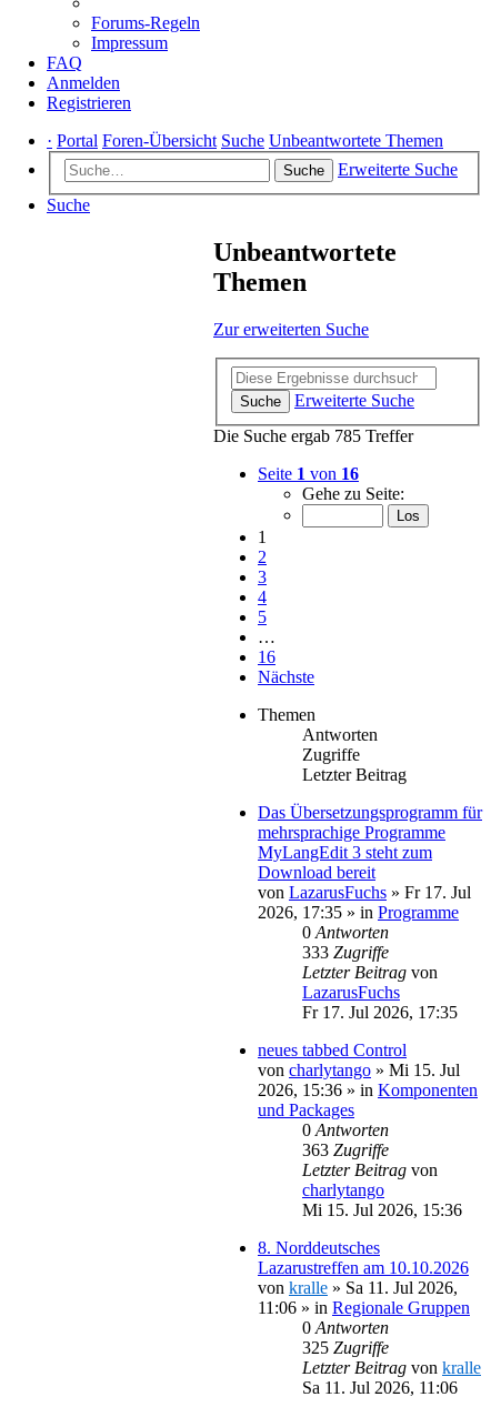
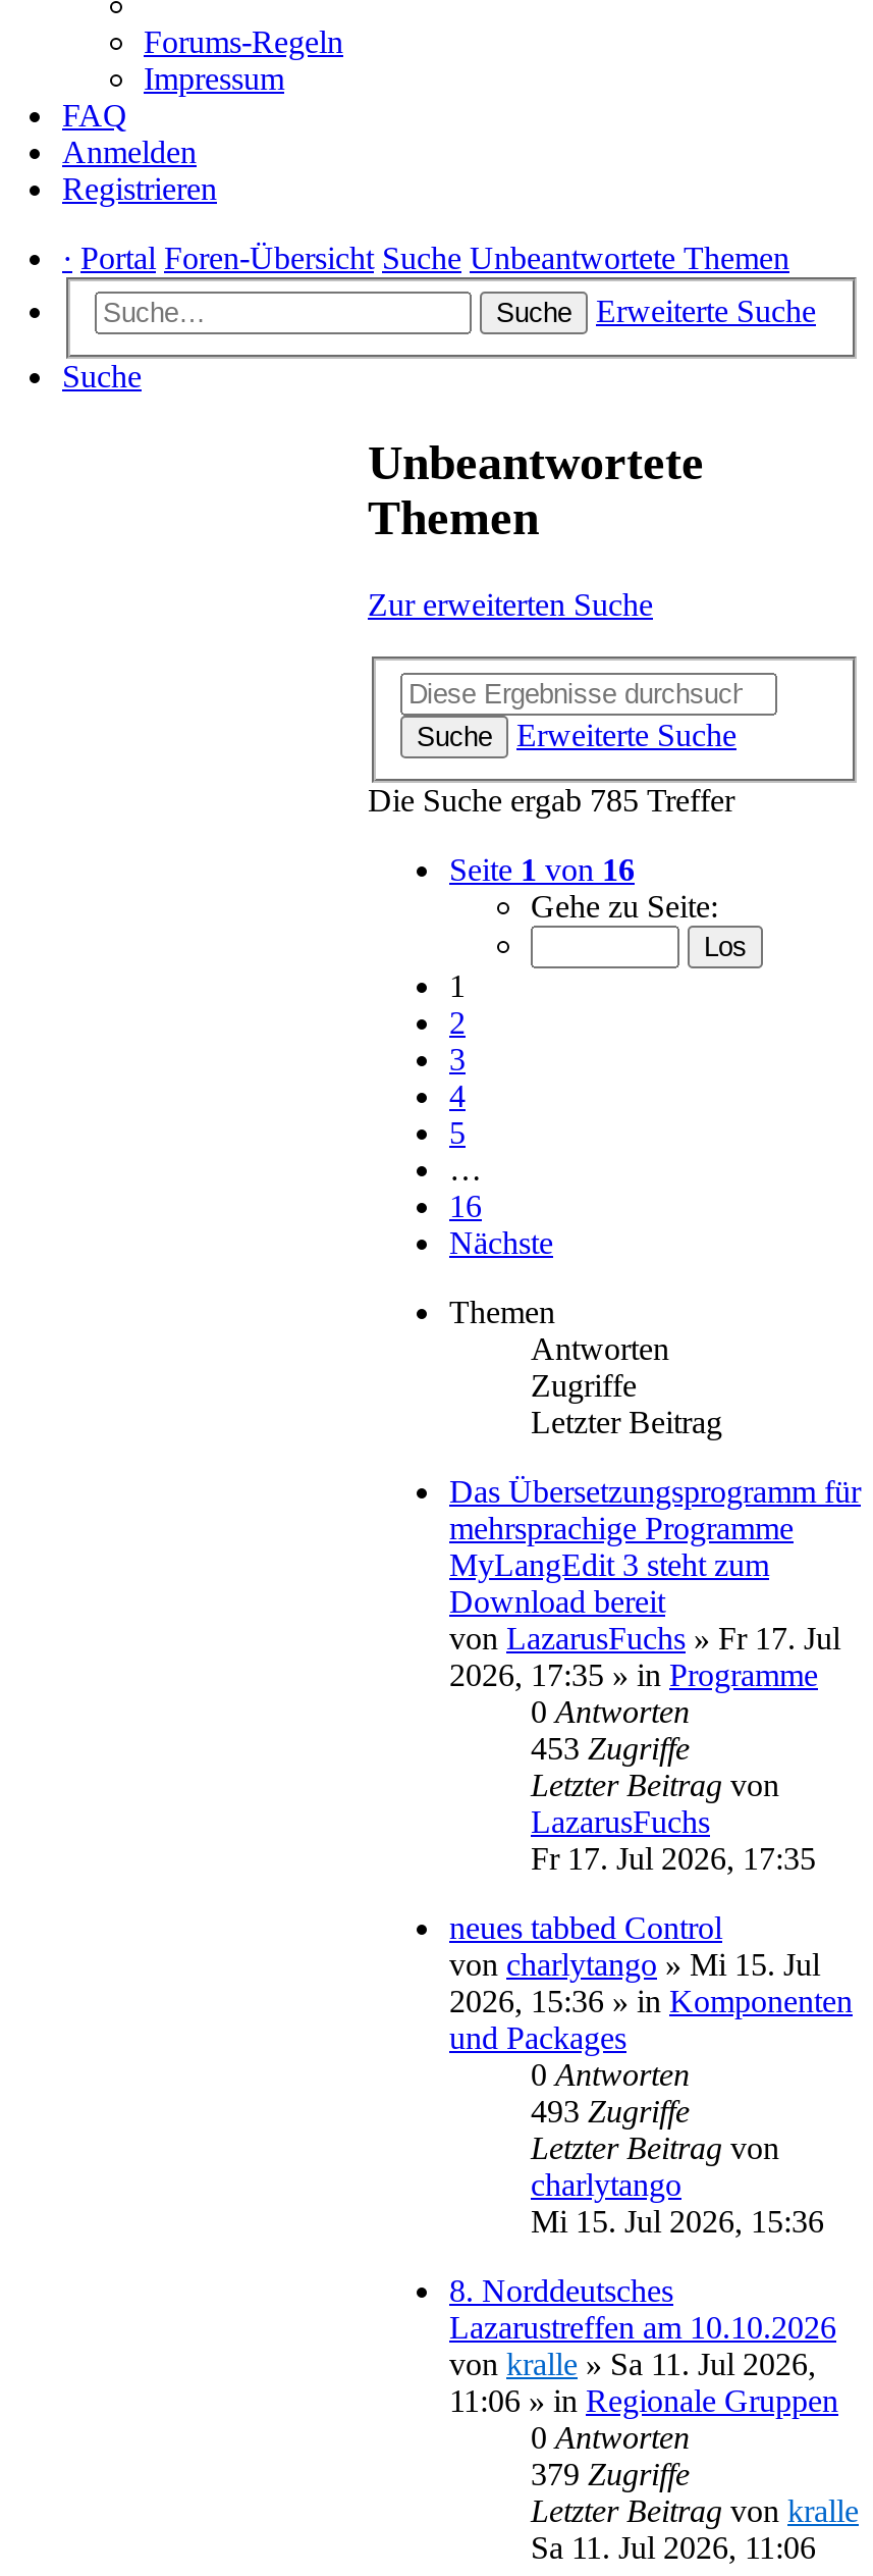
- 333 Zugriffe
+ 453 Zugriffe

- 363 Zugriffe
+ 493 Zugriffe

- 325 Zugriffe
+ 379 Zugriffe
